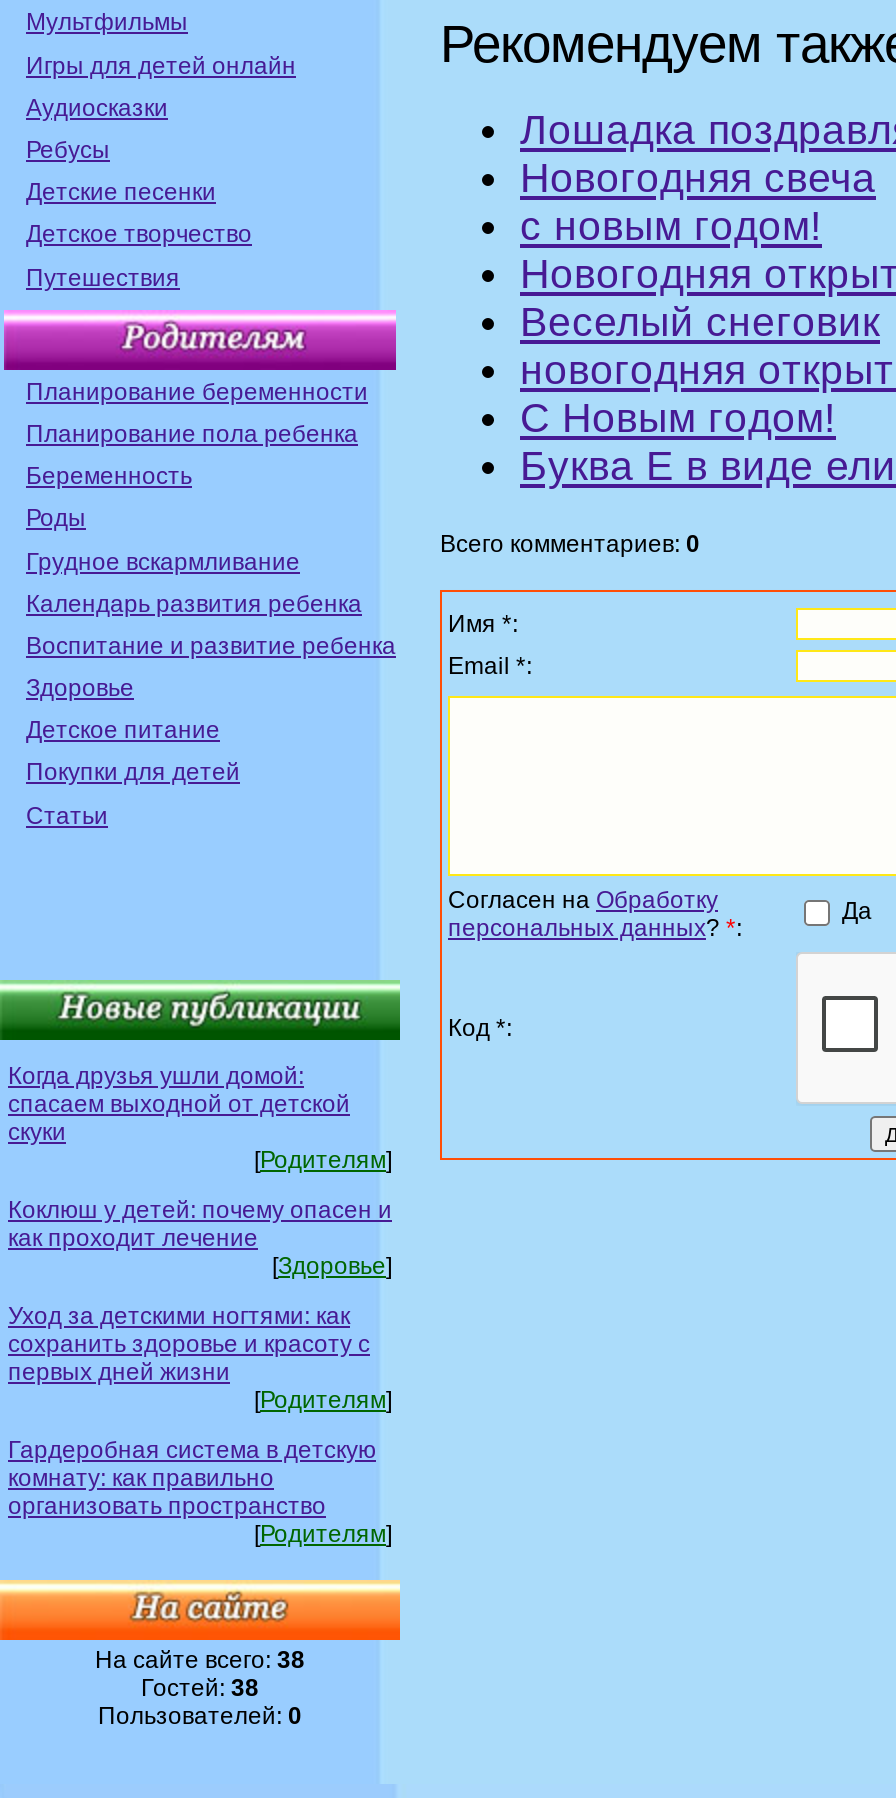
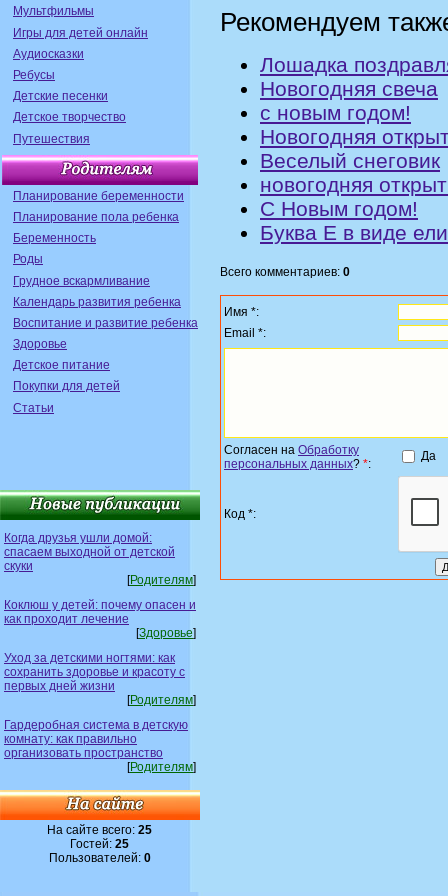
- На сайте всего: 38
+ На сайте всего: 25

- Гостей: 38
+ Гостей: 25
